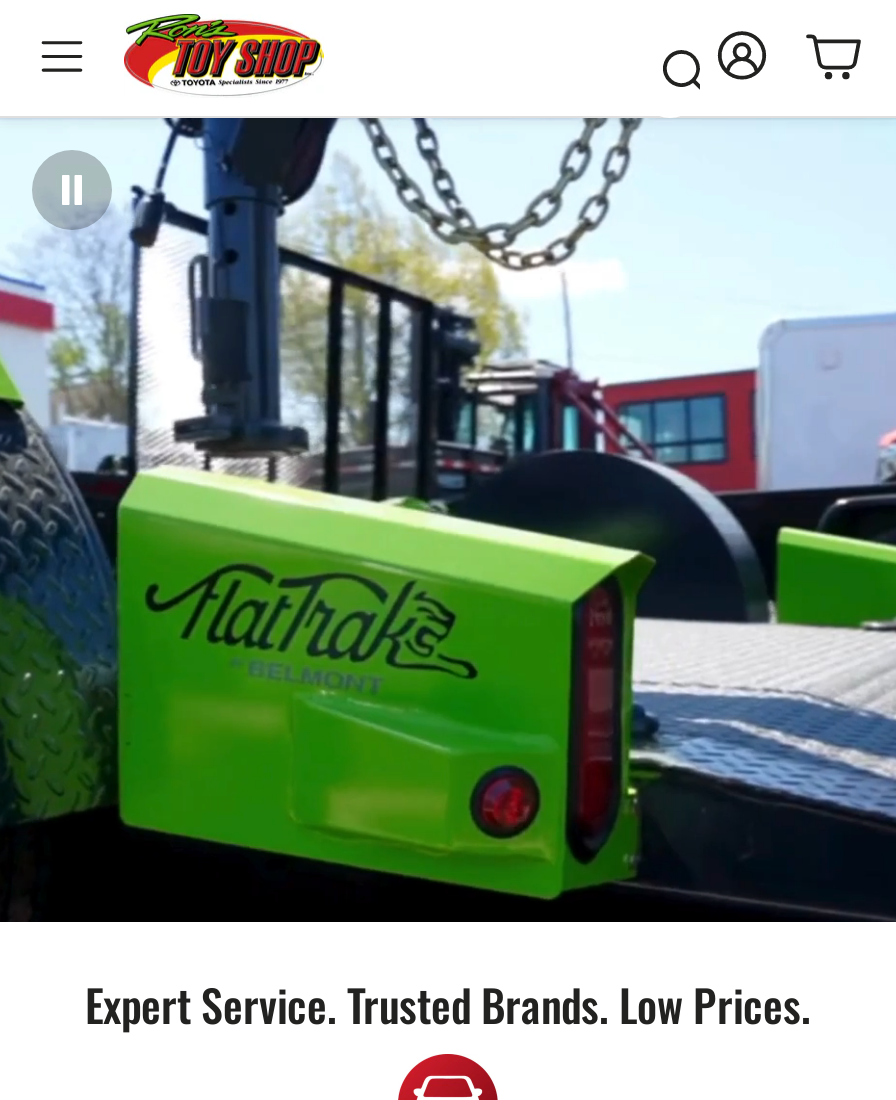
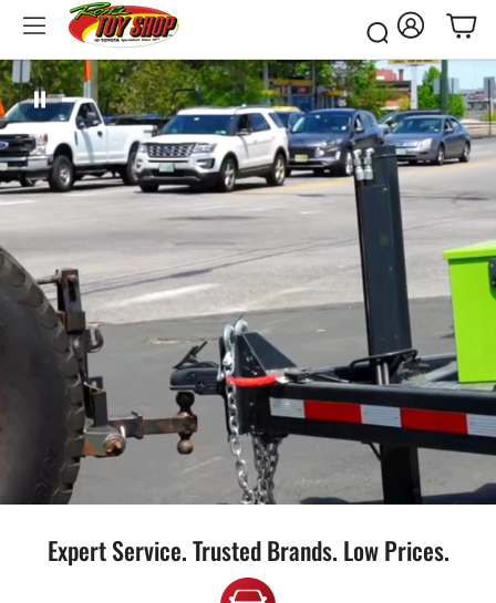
- [image]
+ [image]
